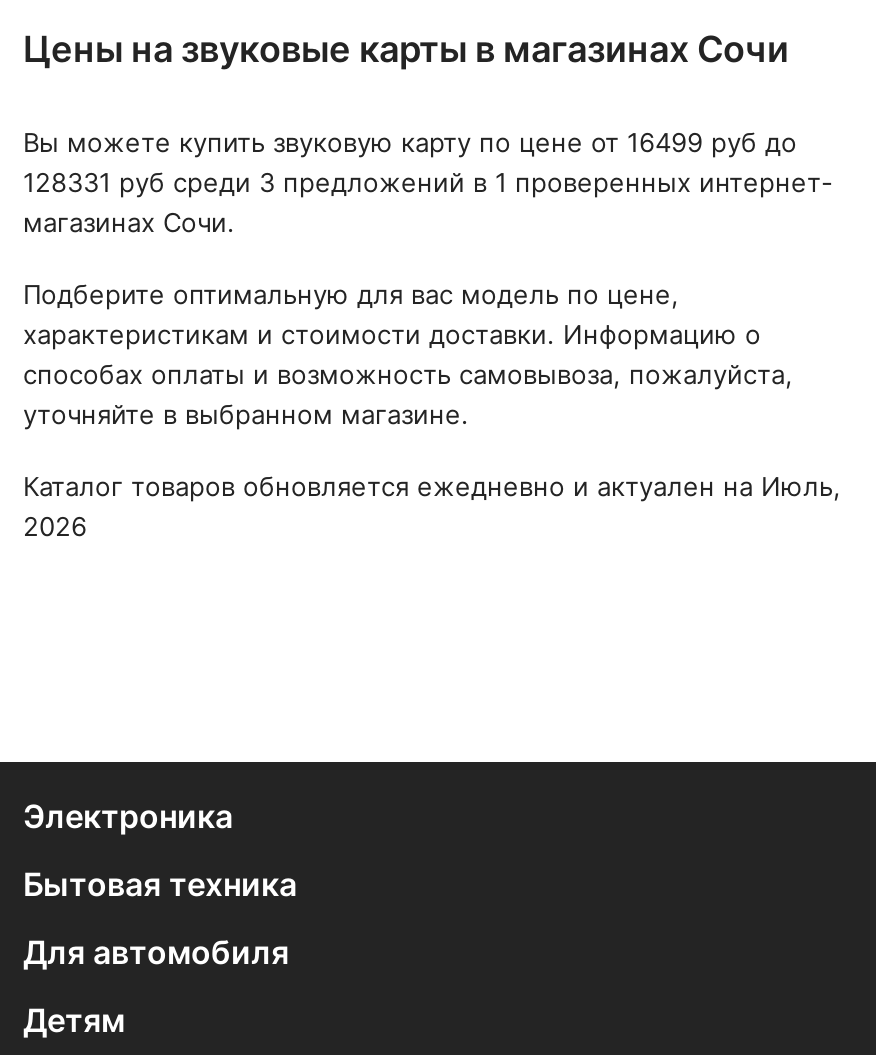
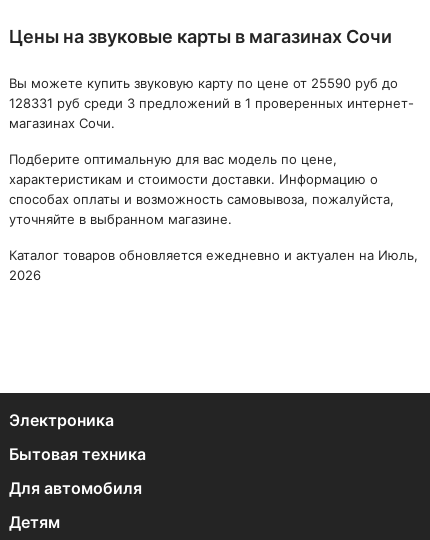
- Вы можете купить звуковую карту по цене от 16499 руб до
+ Вы можете купить звуковую карту по цене от 25590 руб до
